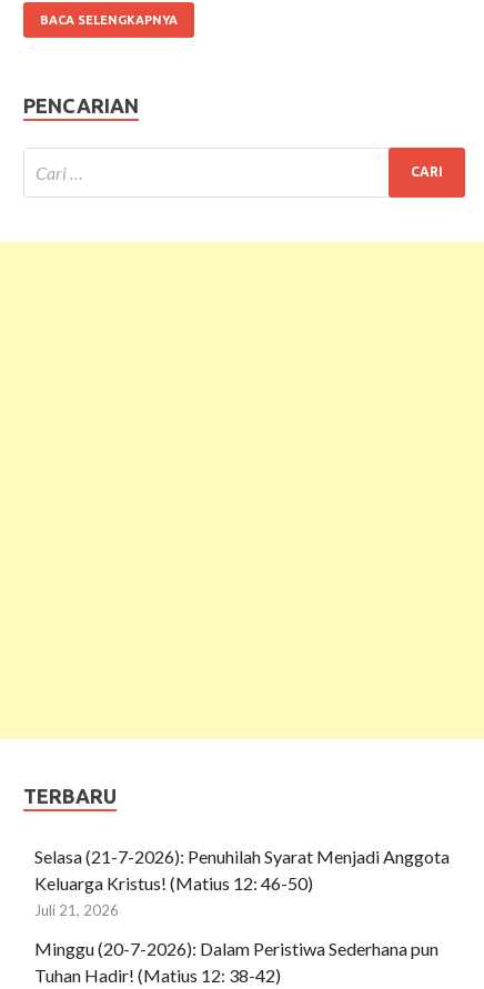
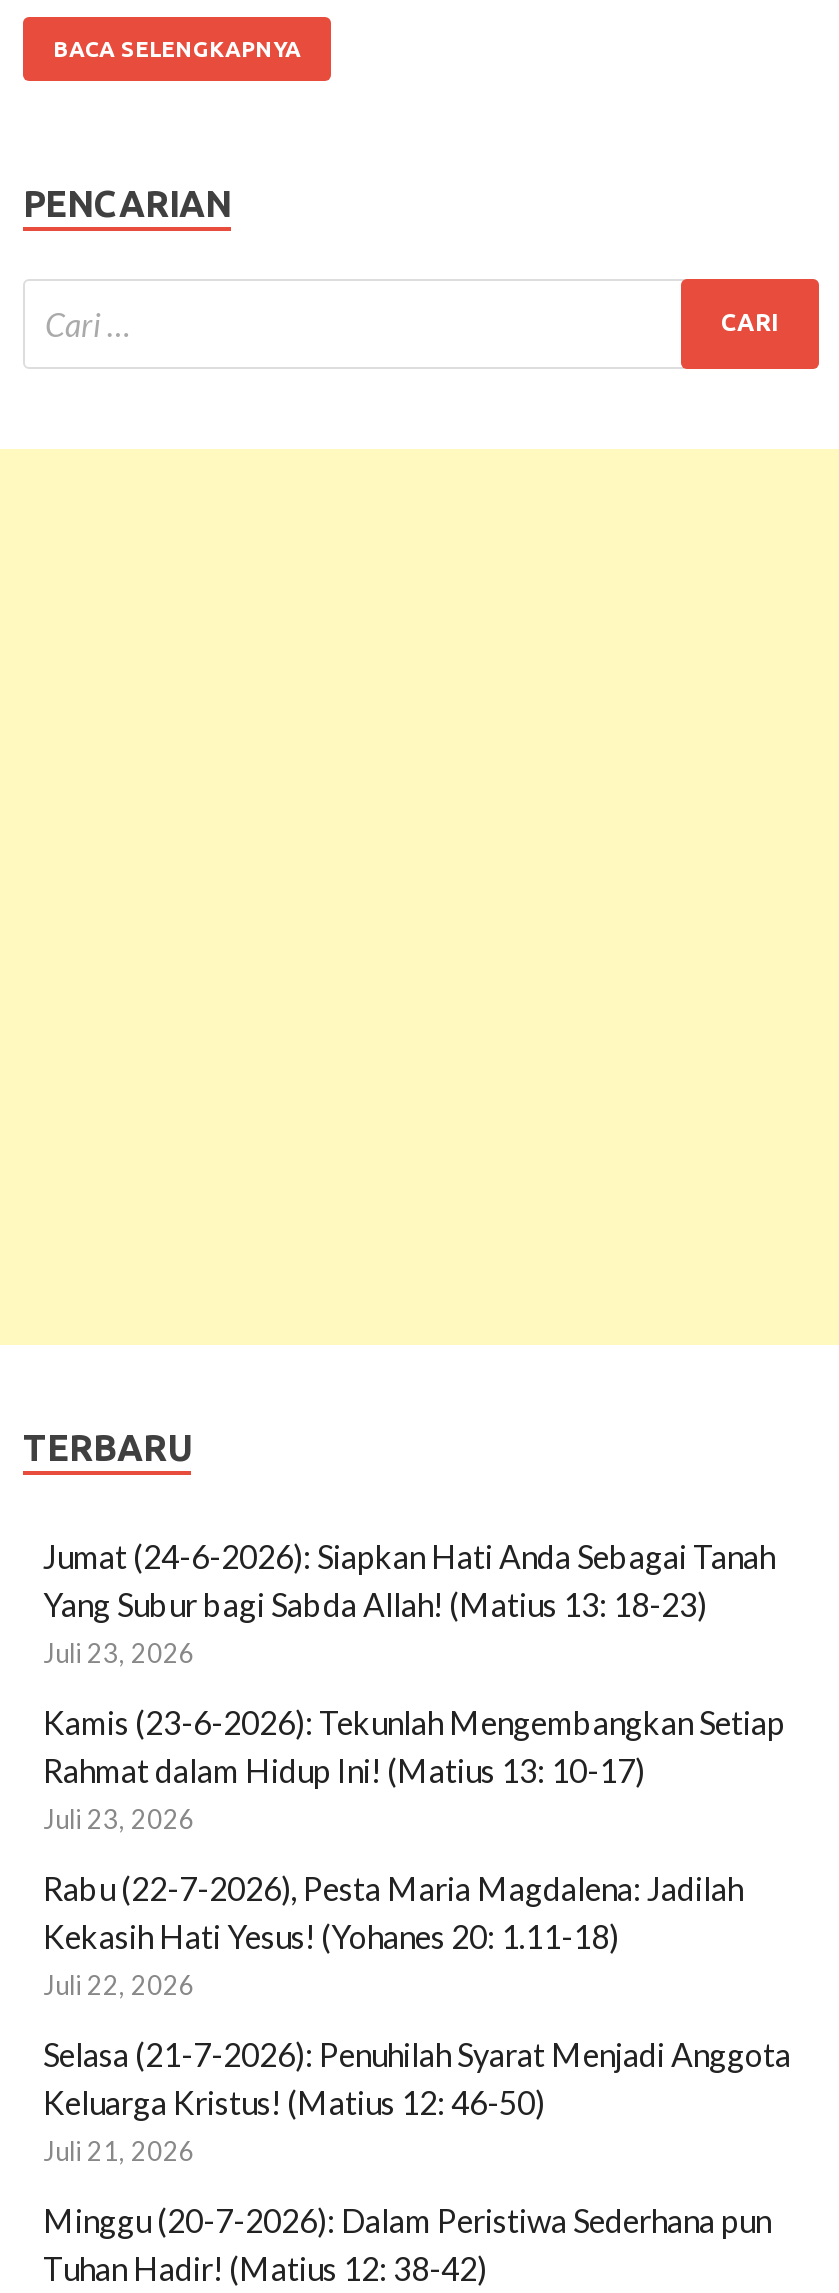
+ Jumat (24-6-2026): Siapkan Hati Anda Sebagai Tanah
+ Yang Subur bagi Sabda Allah! (Matius 13: 18-23)
+ Juli 23, 2026
+ Kamis (23-6-2026): Tekunlah Mengembangkan Setiap
+ Rahmat dalam Hidup Ini! (Matius 13: 10-17)
+ Juli 23, 2026
+ Rabu (22-7-2026), Pesta Maria Magdalena: Jadilah
+ Kekasih Hati Yesus! (Yohanes 20: 1.11-18)
+ Juli 22, 2026
